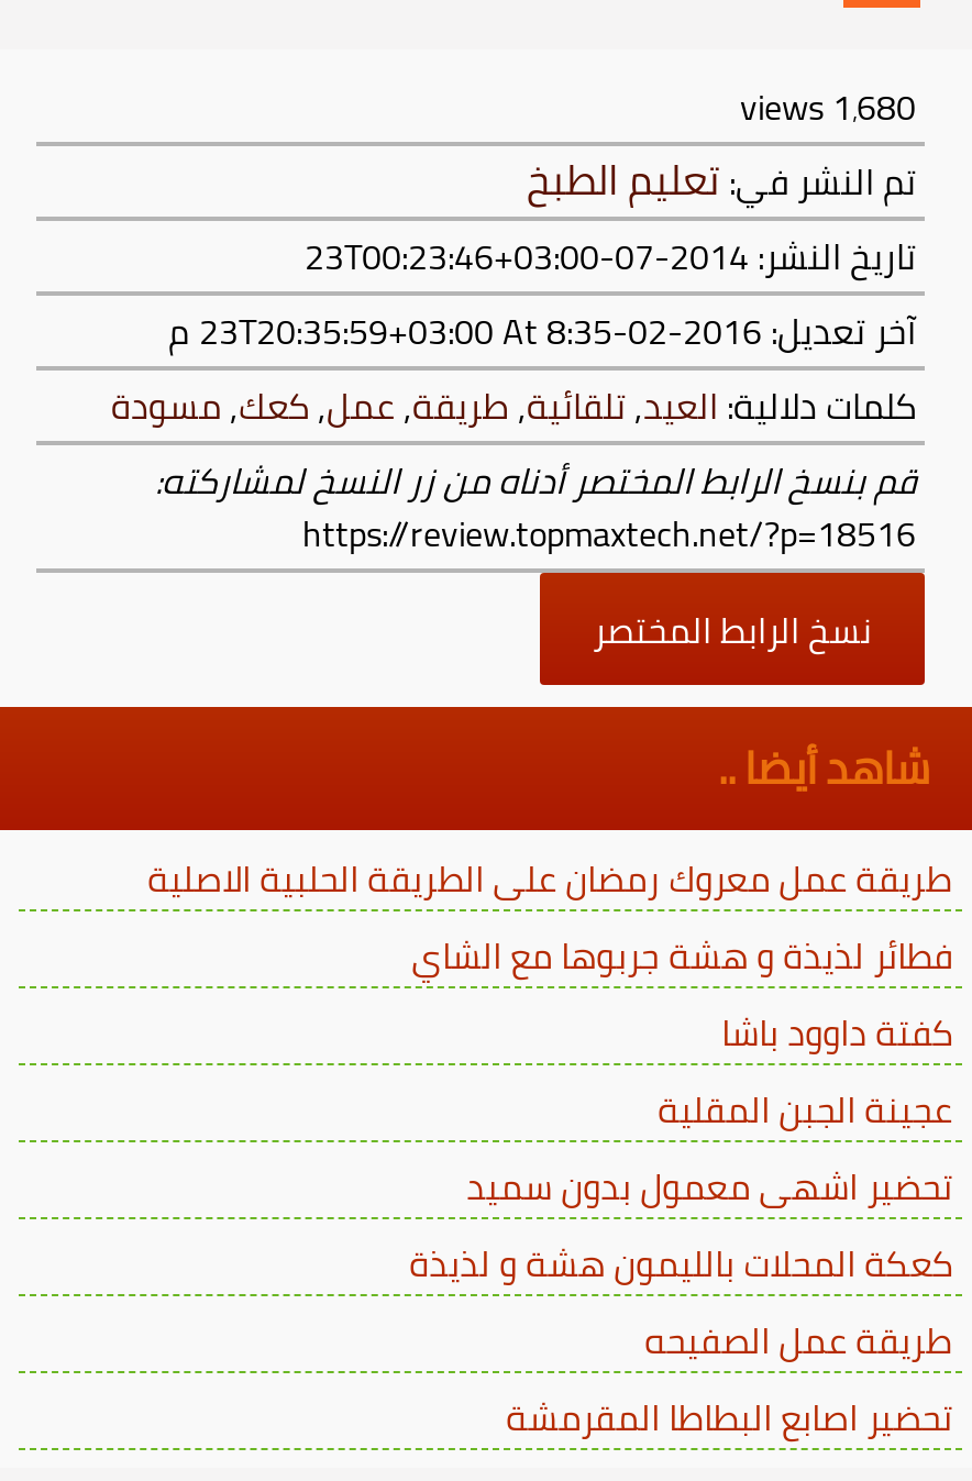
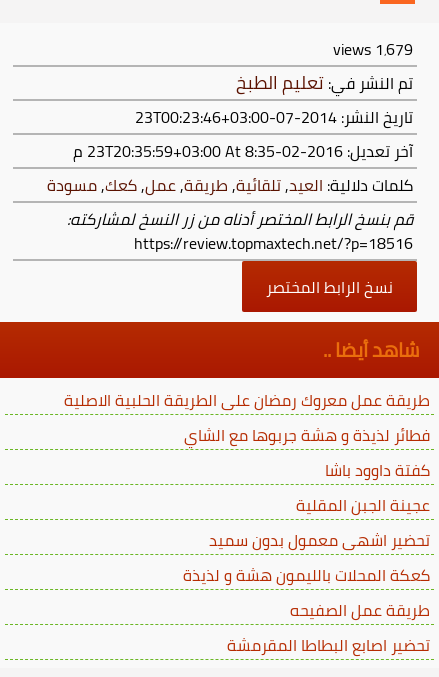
- 1٬680
+ 1٬679
